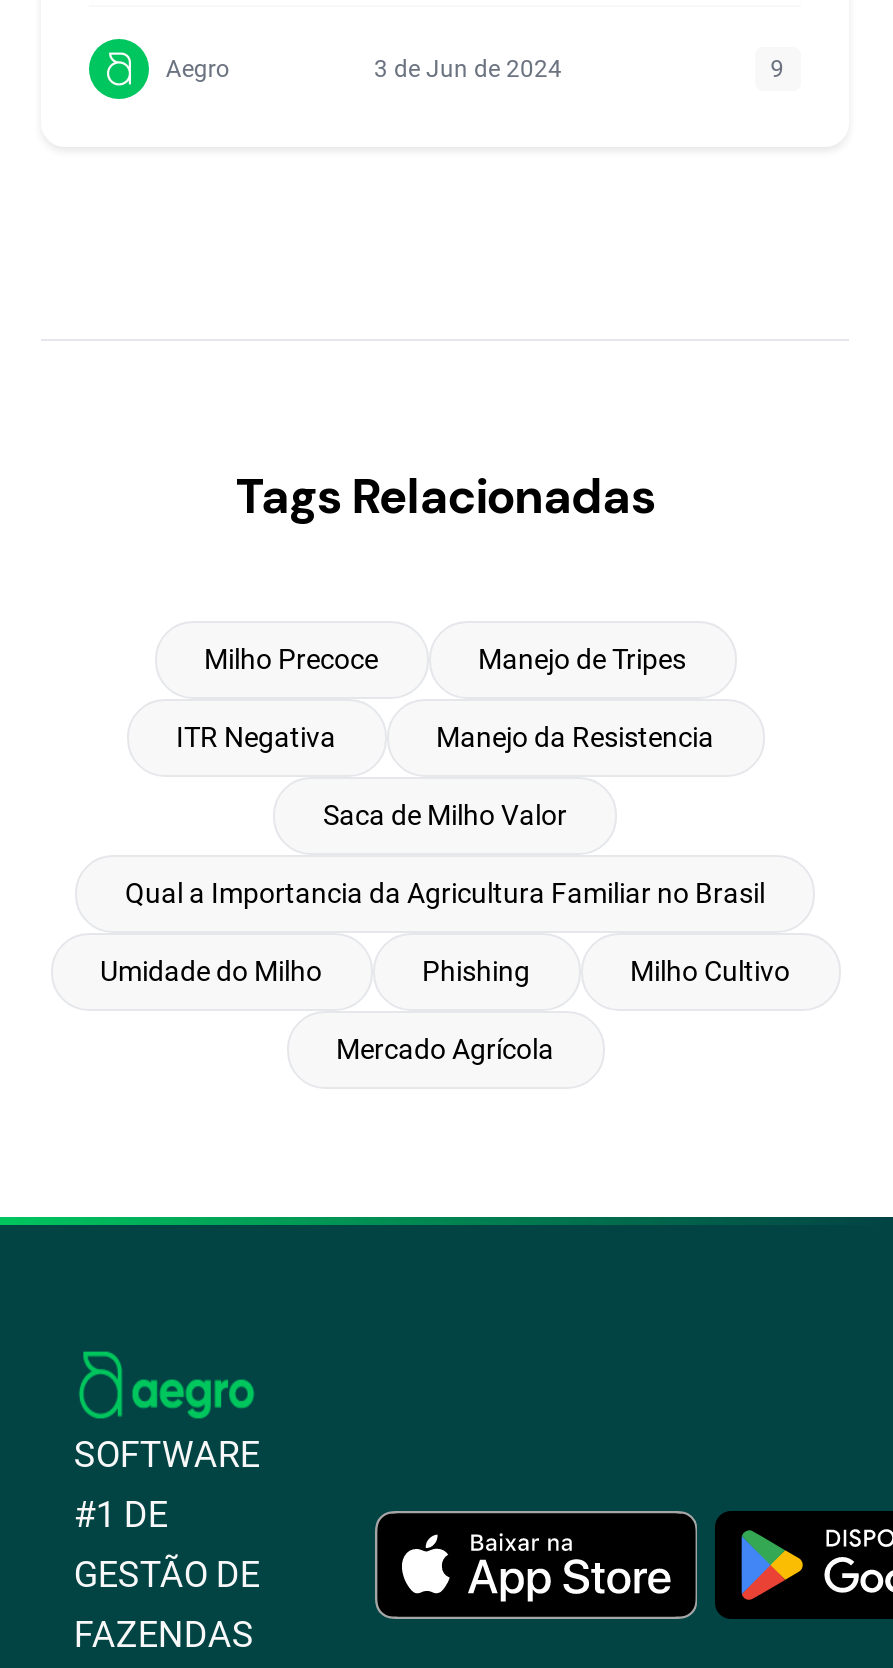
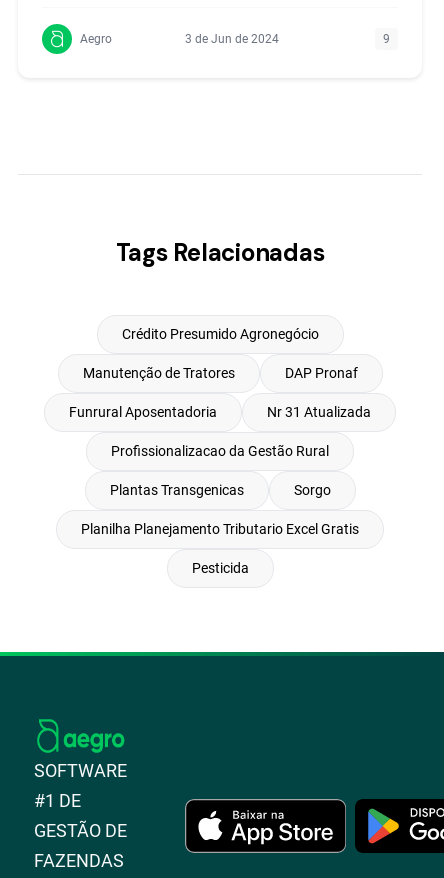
- Milho Precoce
- Manejo de Tripes
- ITR Negativa
- Manejo da Resistencia
- Saca de Milho Valor
- Qual a Importancia da Agricultura Familiar no Brasil
- Umidade do Milho
- Phishing
- Milho Cultivo
- Mercado Agrícola
+ Crédito Presumido Agronegócio
+ Manutenção de Tratores
+ DAP Pronaf
+ Funrural Aposentadoria
+ Nr 31 Atualizada
+ Profissionalizacao da Gestão Rural
+ Plantas Transgenicas
+ Sorgo
+ Planilha Planejamento Tributario Excel Gratis
+ Pesticida
